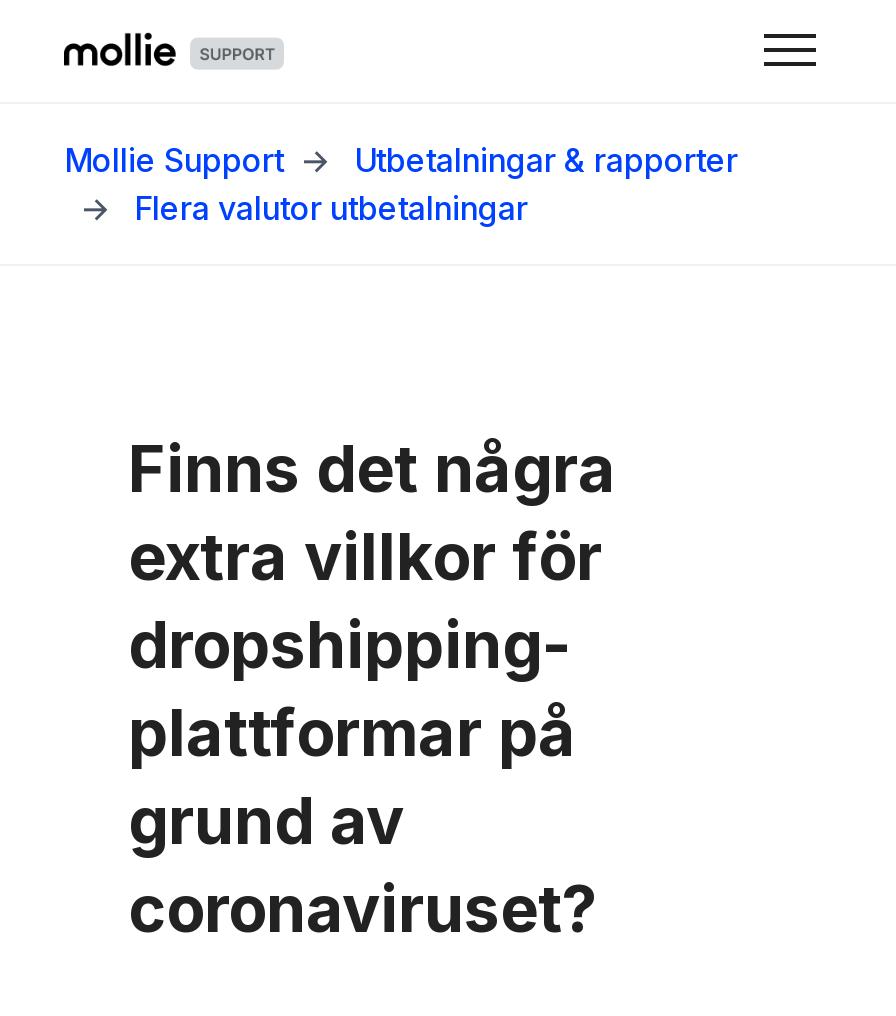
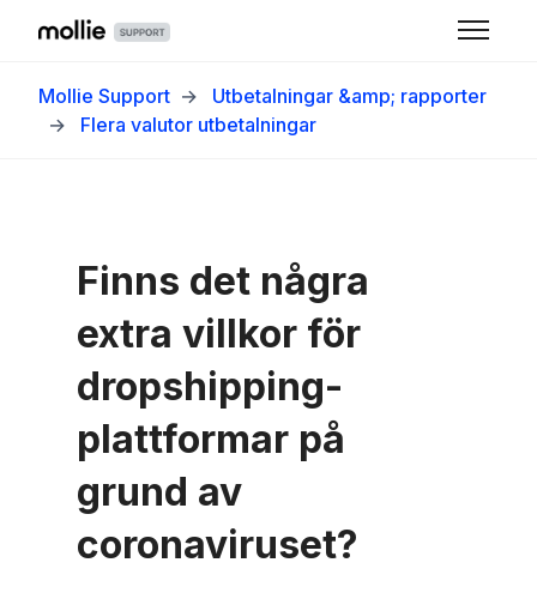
- Utbetalningar & rapporter
+ Utbetalningar &amp; rapporter
